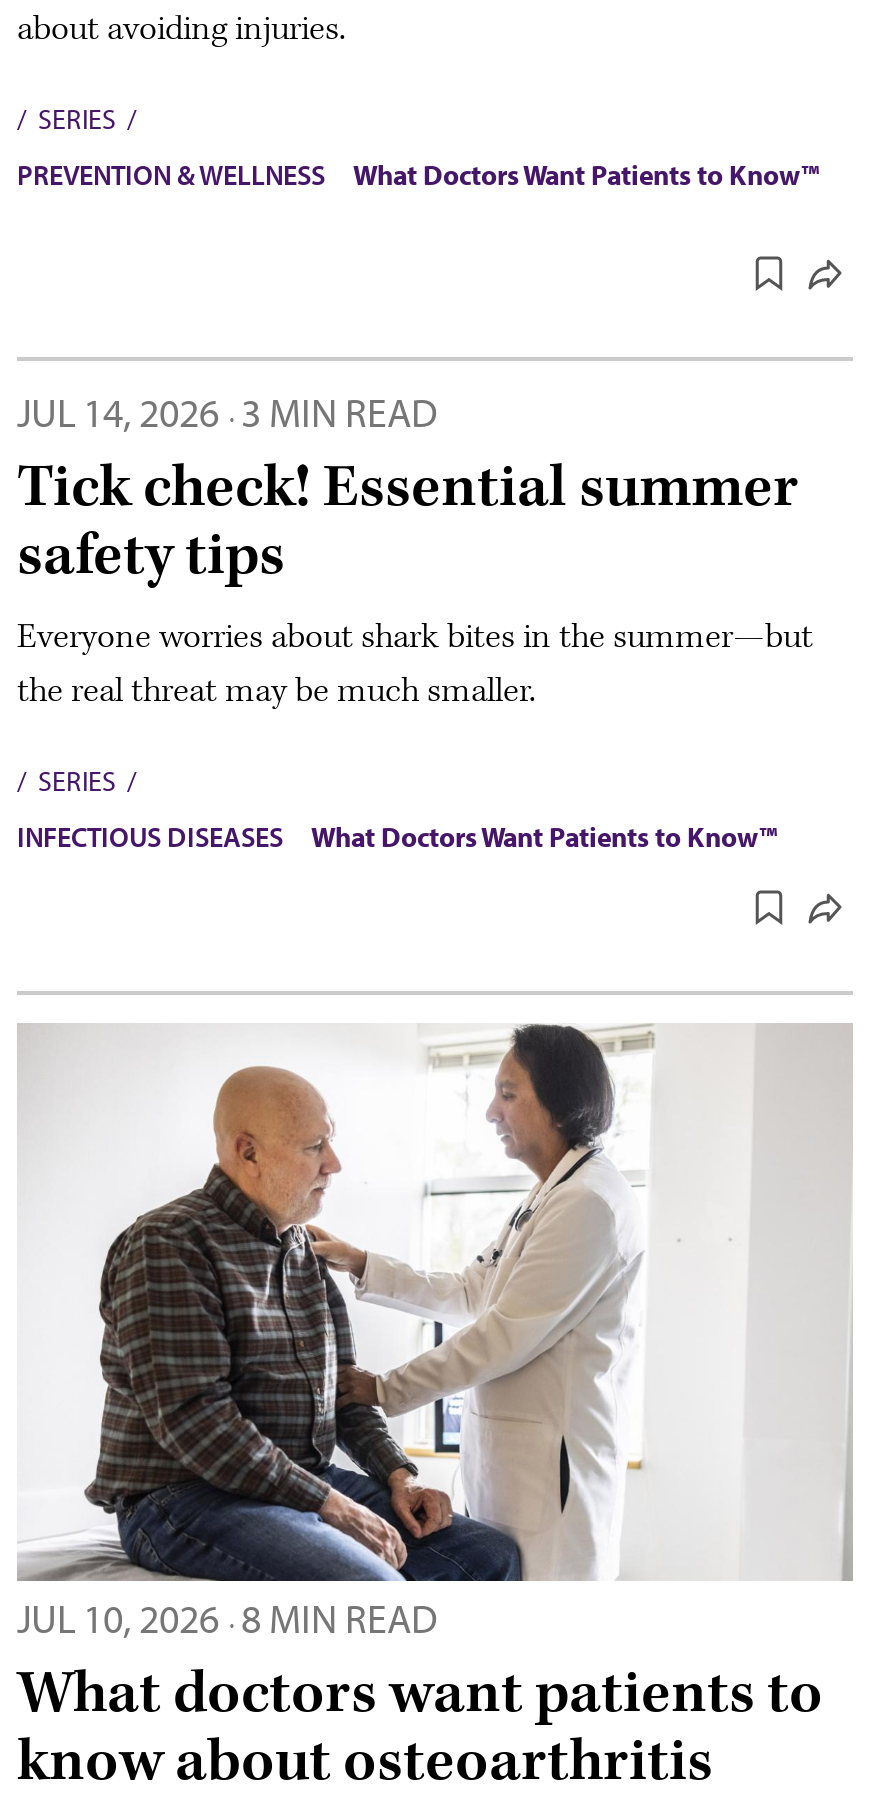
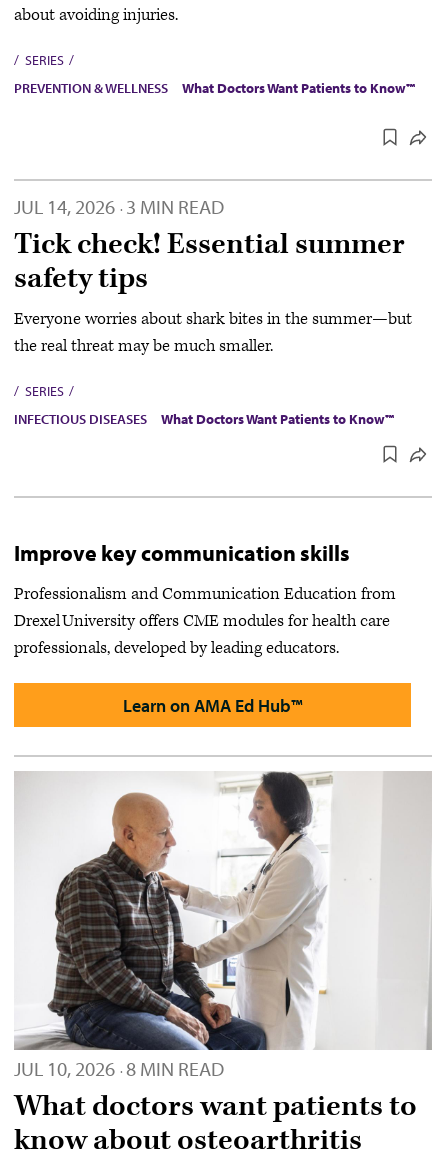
+ Improve key communication skills
+ Professionalism and Communication Education from
+ Drexel University offers CME modules for health care
+ professionals, developed by leading educators.
+ Learn on AMA Ed Hub™
